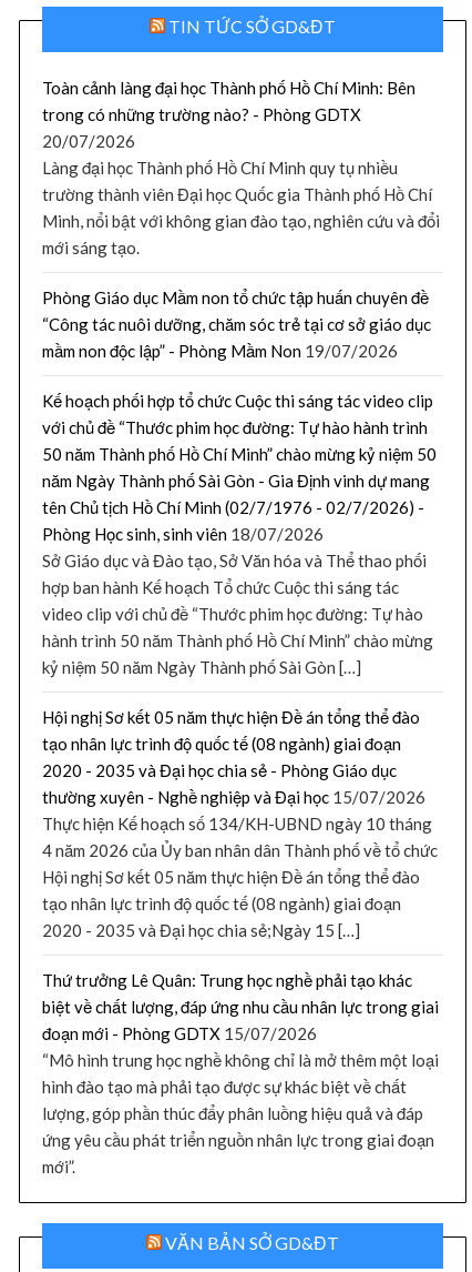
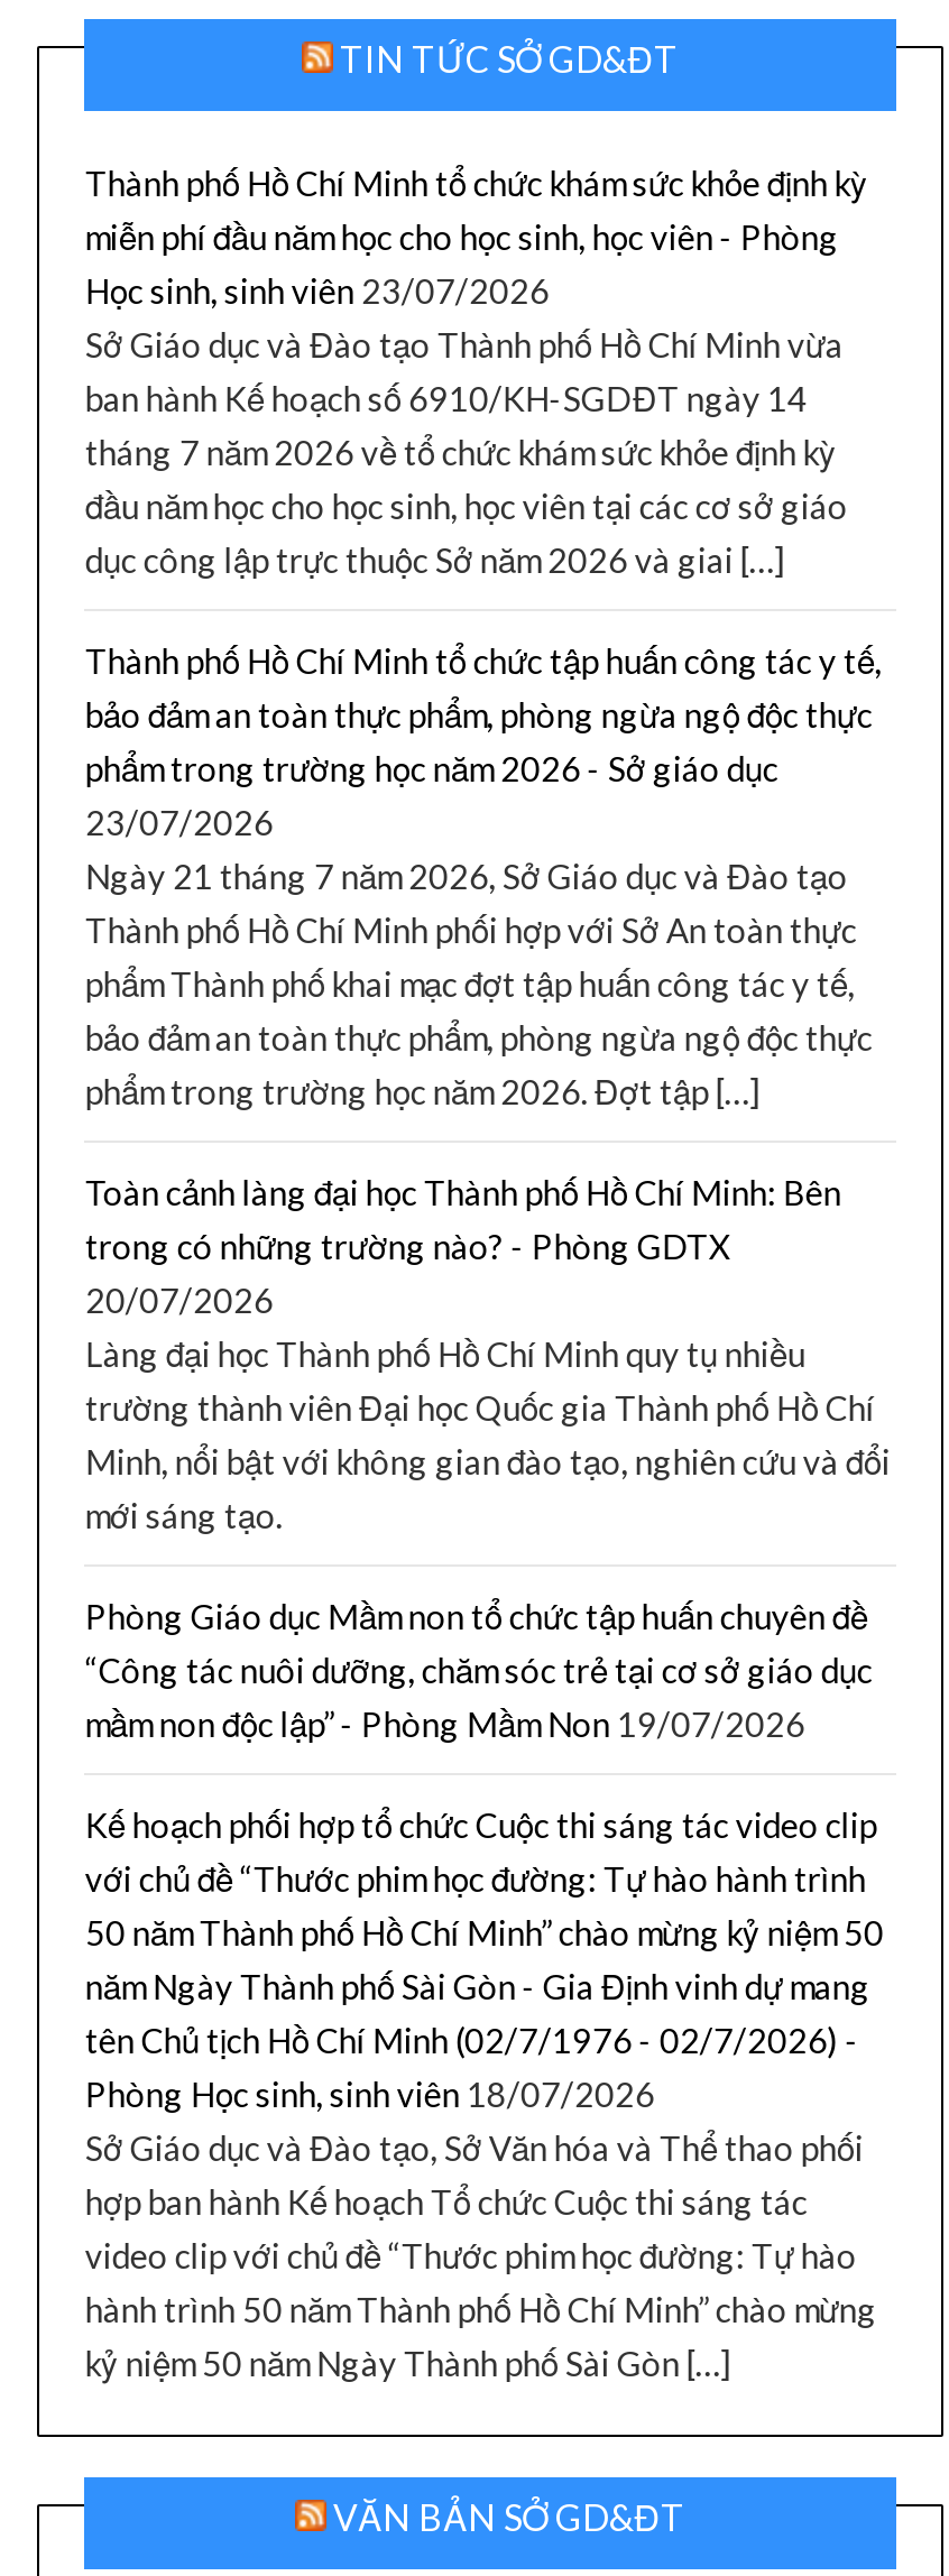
+ Thành phố Hồ Chí Minh tổ chức khám sức khỏe định kỳ
+ miễn phí đầu năm học cho học sinh, học viên - Phòng
+ Học sinh, sinh viên 23/07/2026
+ Sở Giáo dục và Đào tạo Thành phố Hồ Chí Minh vừa
+ ban hành Kế hoạch số 6910/KH-SGDĐT ngày 14
+ tháng 7 năm 2026 về tổ chức khám sức khỏe định kỳ
+ đầu năm học cho học sinh, học viên tại các cơ sở giáo
+ dục công lập trực thuộc Sở năm 2026 và giai […]
+ Thành phố Hồ Chí Minh tổ chức tập huấn công tác y tế,
+ bảo đảm an toàn thực phẩm, phòng ngừa ngộ độc thực
+ phẩm trong trường học năm 2026 - Sở giáo dục
+ 23/07/2026
+ Ngày 21 tháng 7 năm 2026, Sở Giáo dục và Đào tạo
+ Thành phố Hồ Chí Minh phối hợp với Sở An toàn thực
+ phẩm Thành phố khai mạc đợt tập huấn công tác y tế,
+ bảo đảm an toàn thực phẩm, phòng ngừa ngộ độc thực
+ phẩm trong trường học năm 2026. Đợt tập […]

moved down: Toàn cảnh làng đại học Thành phố Hồ Chí Minh: Bên | trong có những trường nào? - Phòng GDTX | 20/07/2026 | ... | hành trình 50 năm Thành phố Hồ Chí Minh” chào mừng | kỷ niệm 50 năm Ngày Thành phố Sài Gòn […]

- Hội nghị Sơ kết 05 năm thực hiện Đề án tổng thể đào
- tạo nhân lực trình độ quốc tế (08 ngành) giai đoạn
- 2020 - 2035 và Đại học chia sẻ - Phòng Giáo dục
- thường xuyên - Nghề nghiệp và Đại học 15/07/2026
- Thực hiện Kế hoạch số 134/KH-UBND ngày 10 tháng
- 4 năm 2026 của Ủy ban nhân dân Thành phố về tổ chức
- Hội nghị Sơ kết 05 năm thực hiện Đề án tổng thể đào
- tạo nhân lực trình độ quốc tế (08 ngành) giai đoạn
- 2020 - 2035 và Đại học chia sẻ;Ngày 15 […]
- Thứ trưởng Lê Quân: Trung học nghề phải tạo khác
- biệt về chất lượng, đáp ứng nhu cầu nhân lực trong giai
- đoạn mới - Phòng GDTX 15/07/2026
- “Mô hình trung học nghề không chỉ là mở thêm một loại
- hình đào tạo mà phải tạo được sự khác biệt về chất
- lượng, góp phần thúc đẩy phân luồng hiệu quả và đáp
- ứng yêu cầu phát triển nguồn nhân lực trong giai đoạn
- mới”.
